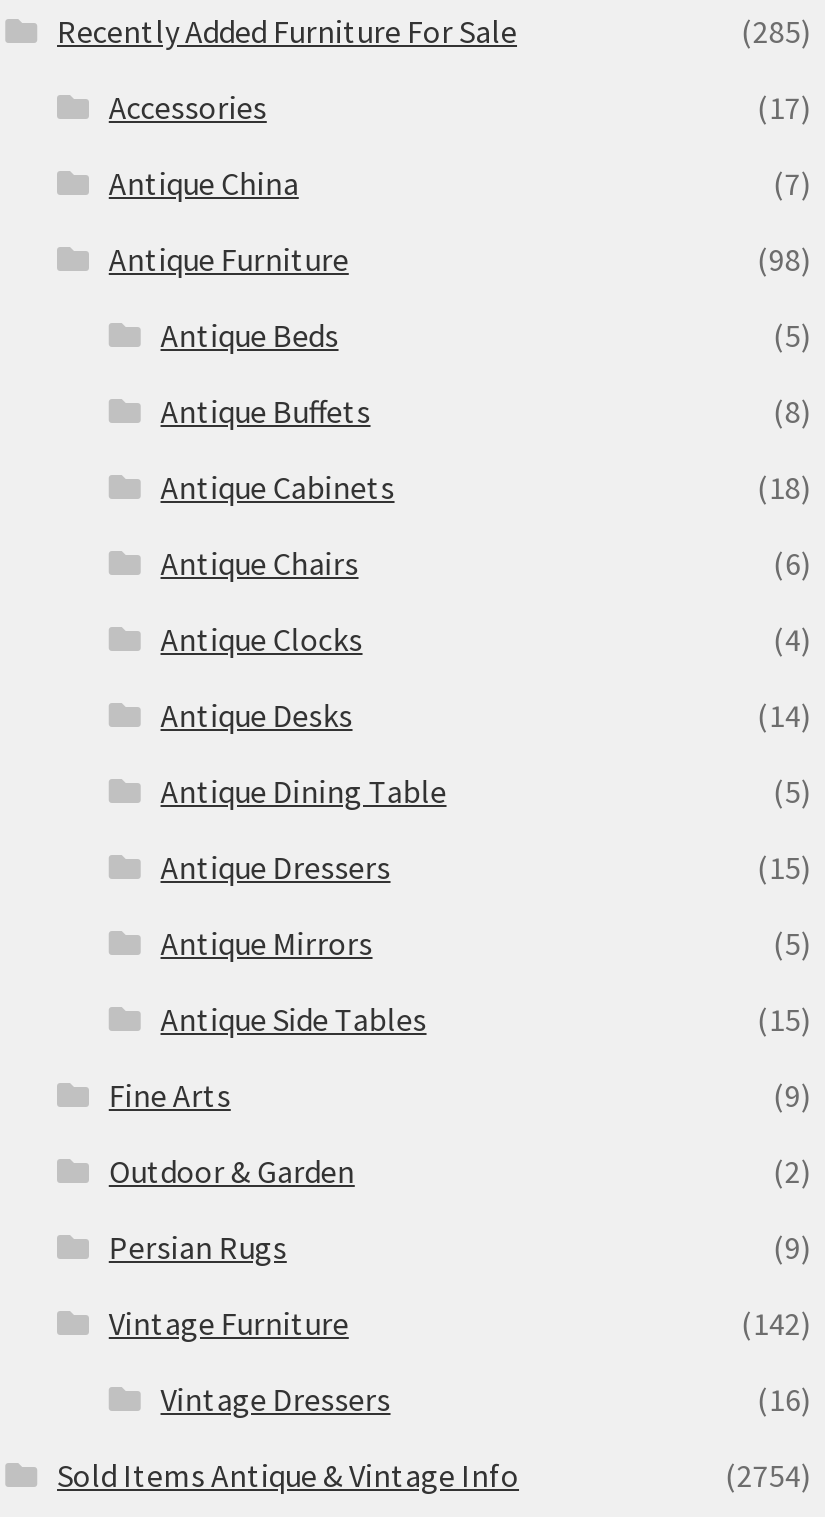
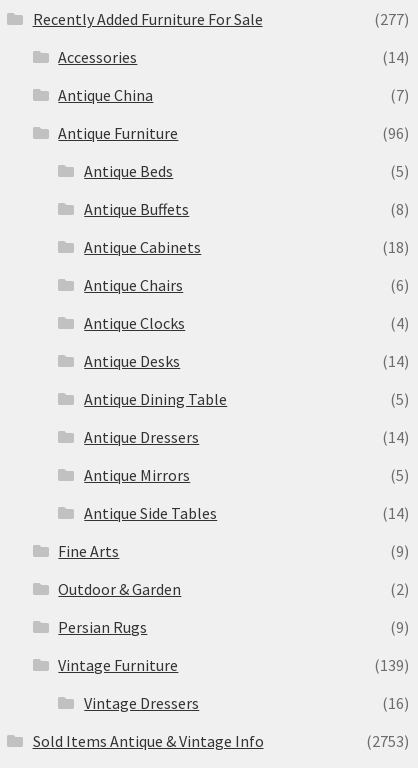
- (285)
+ (277)

- (17)
+ (14)

- (98)
+ (96)

- (15)
+ (14)

- (15)
+ (14)

- (142)
+ (139)

- (2754)
+ (2753)
